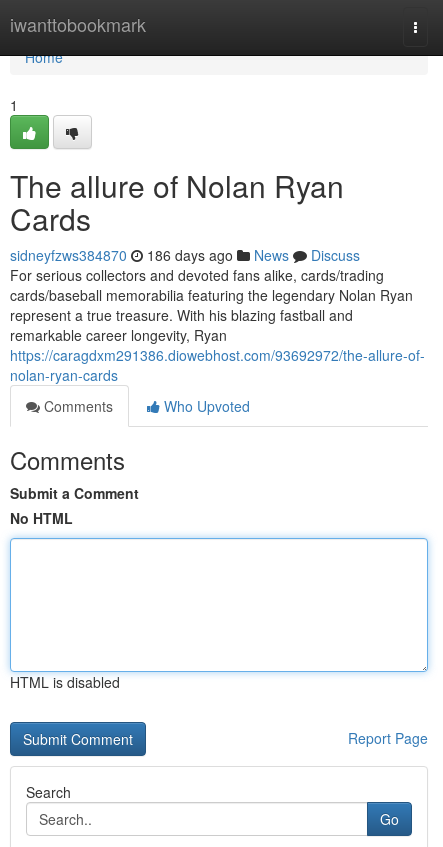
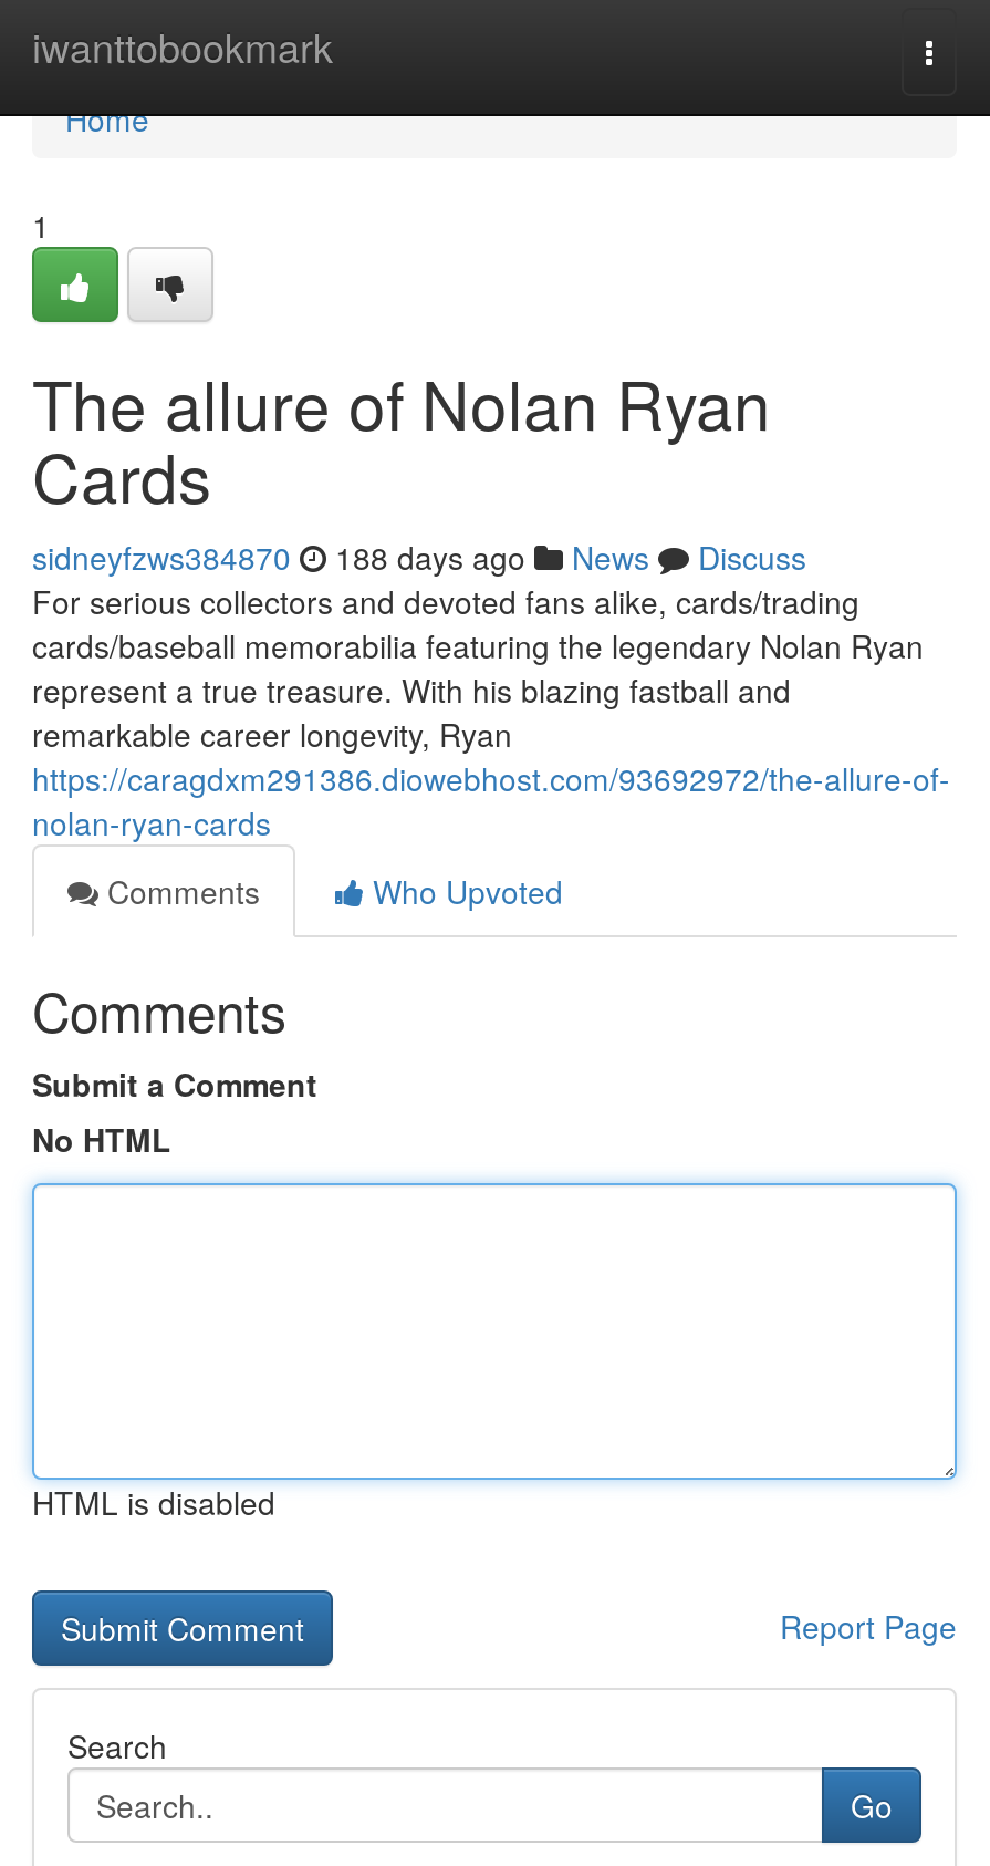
- sidneyfzws384870 186 days ago News Discuss
+ sidneyfzws384870 188 days ago News Discuss
